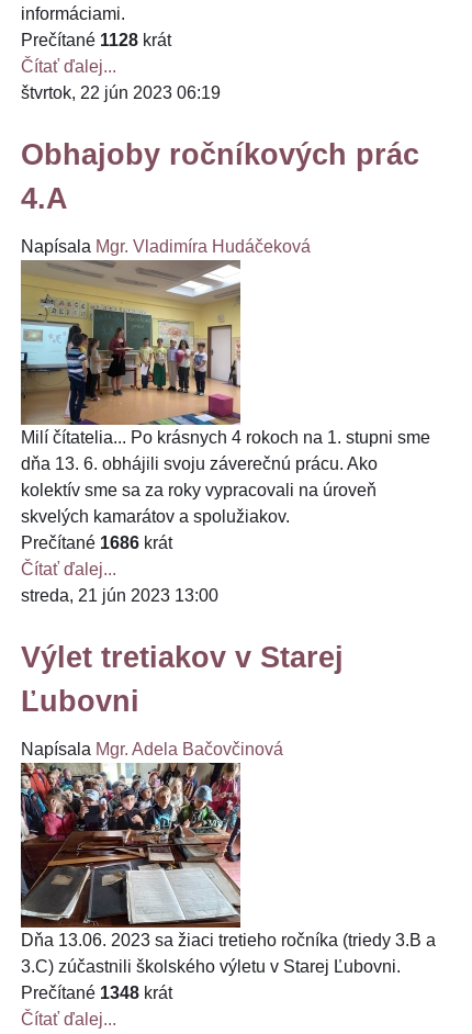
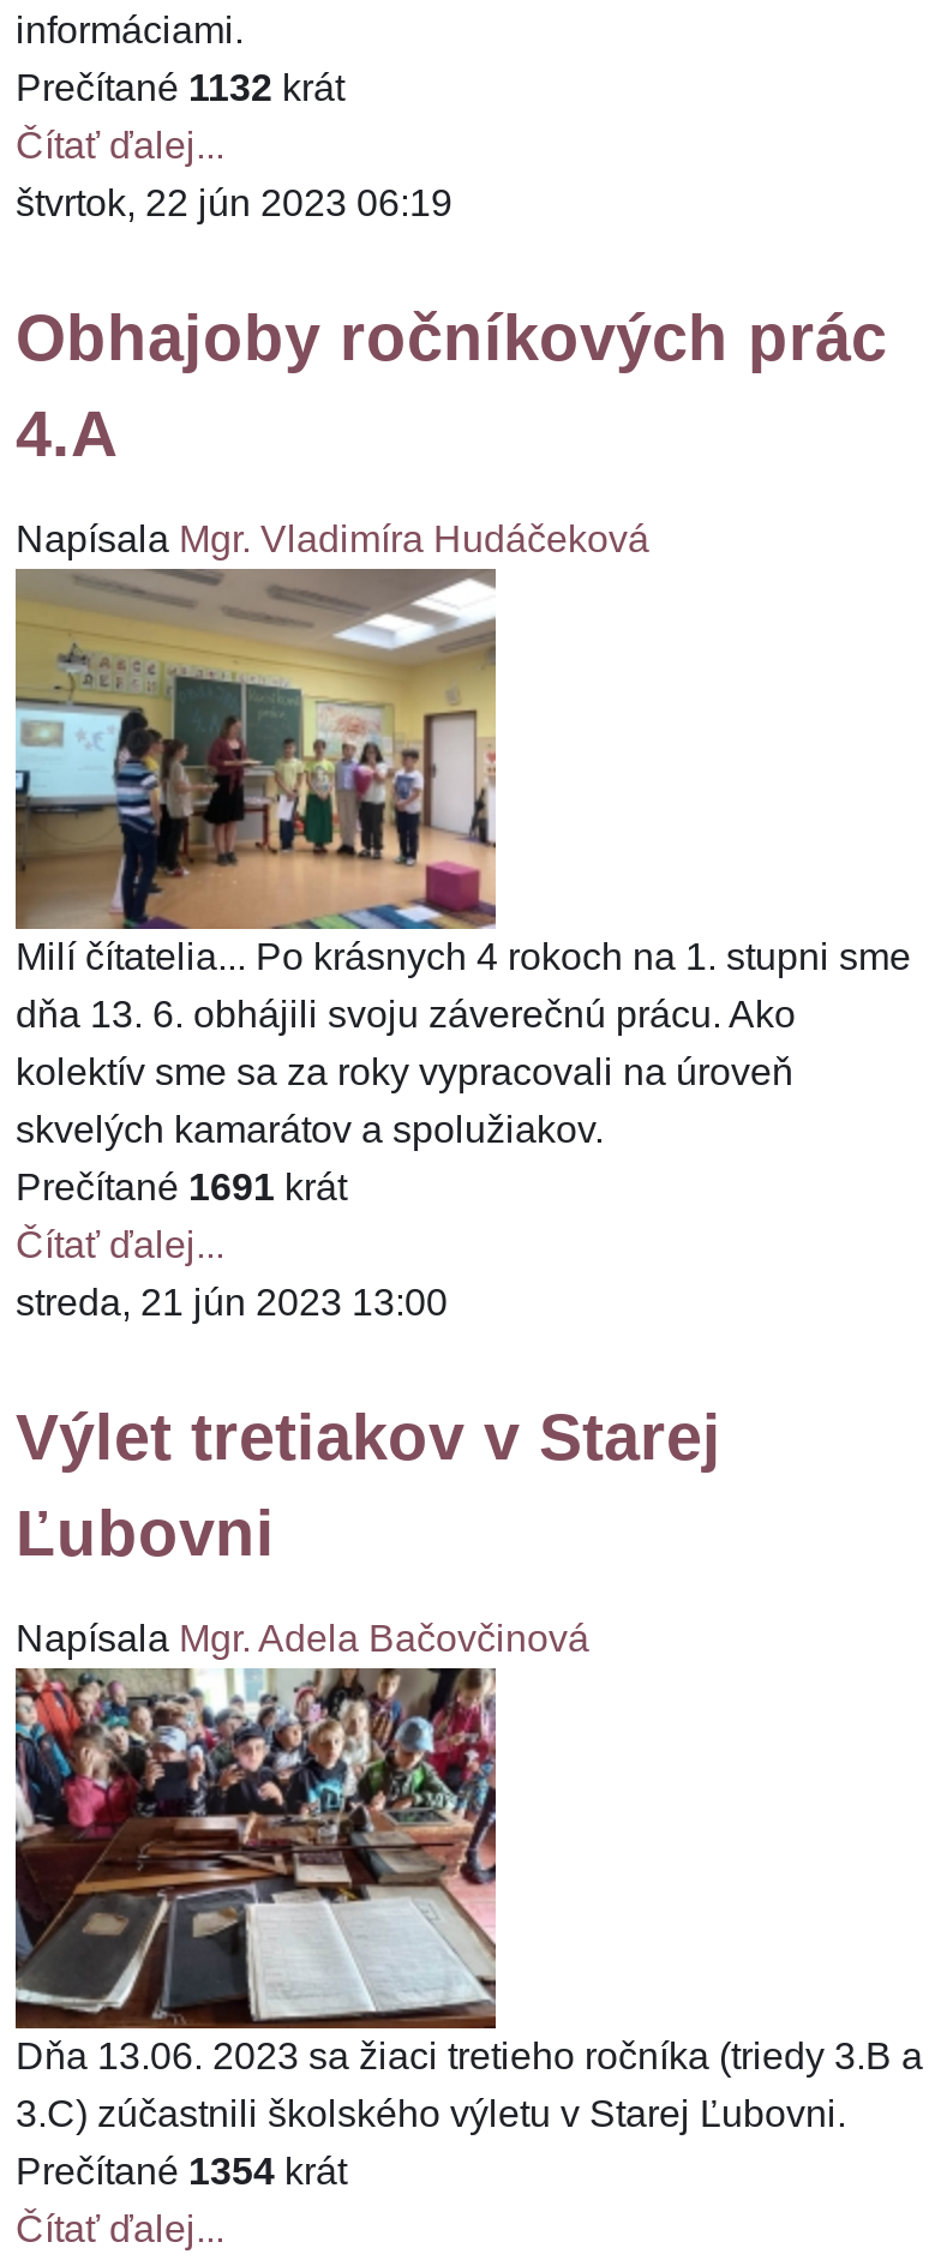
- Prečítané 1128 krát
+ Prečítané 1132 krát

- Prečítané 1686 krát
+ Prečítané 1691 krát

- Prečítané 1348 krát
+ Prečítané 1354 krát
